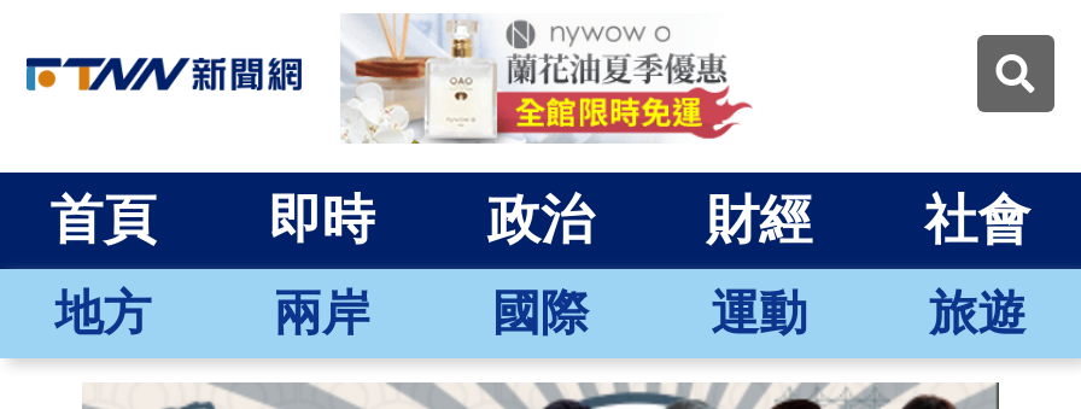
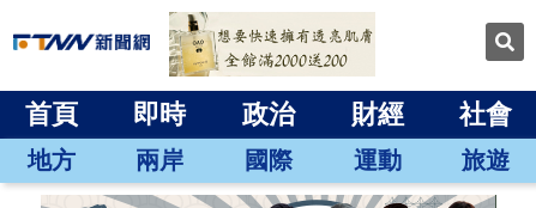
- [image]
+ [image]
